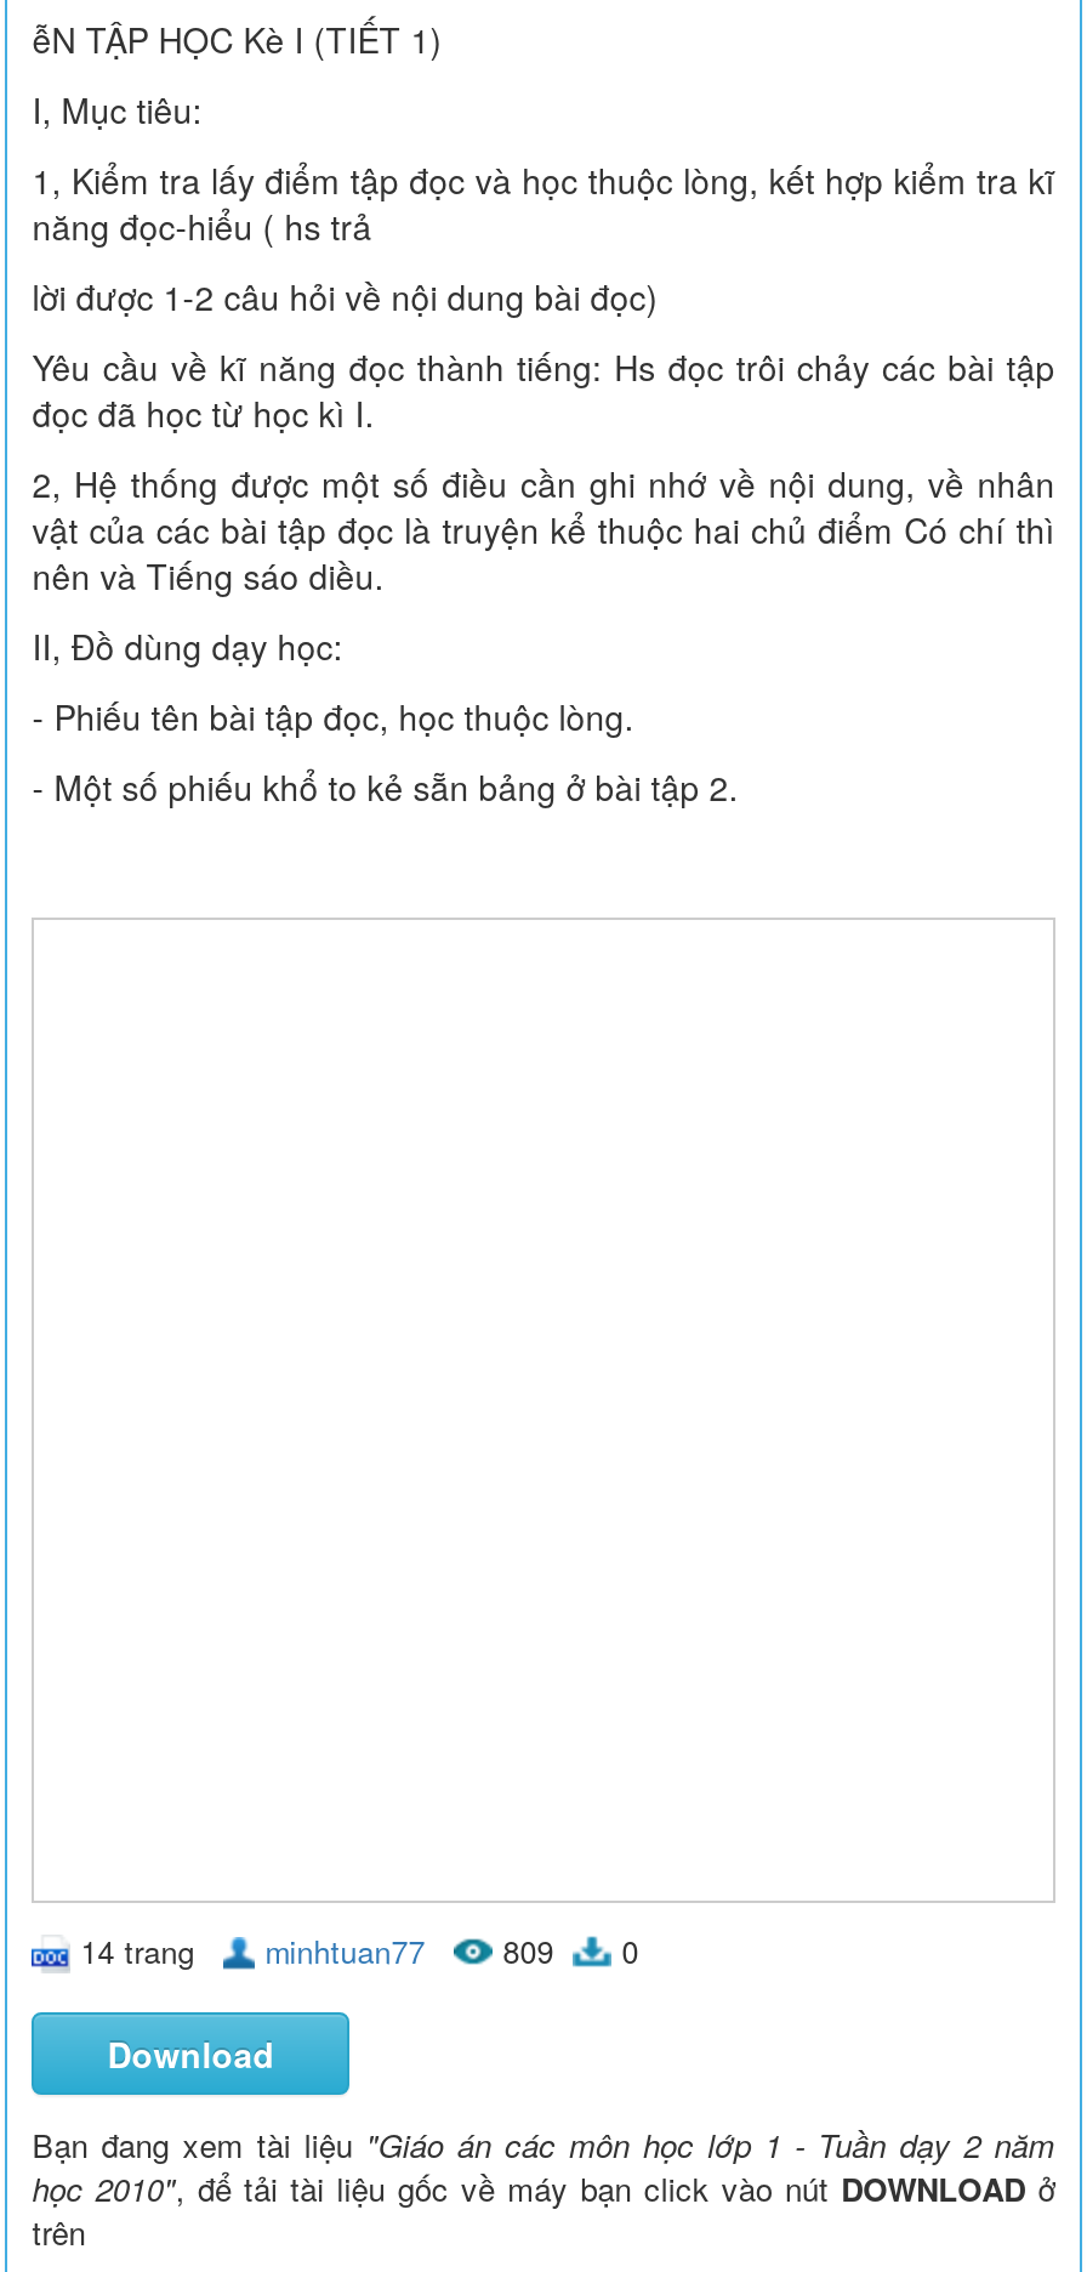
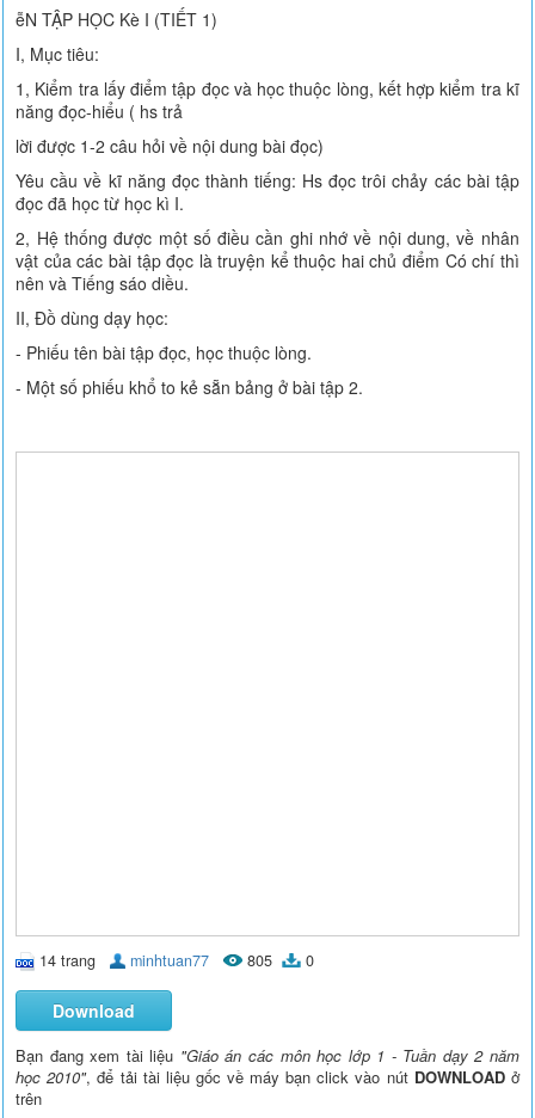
- 14 trang minhtuan77 809 0
+ 14 trang minhtuan77 805 0
